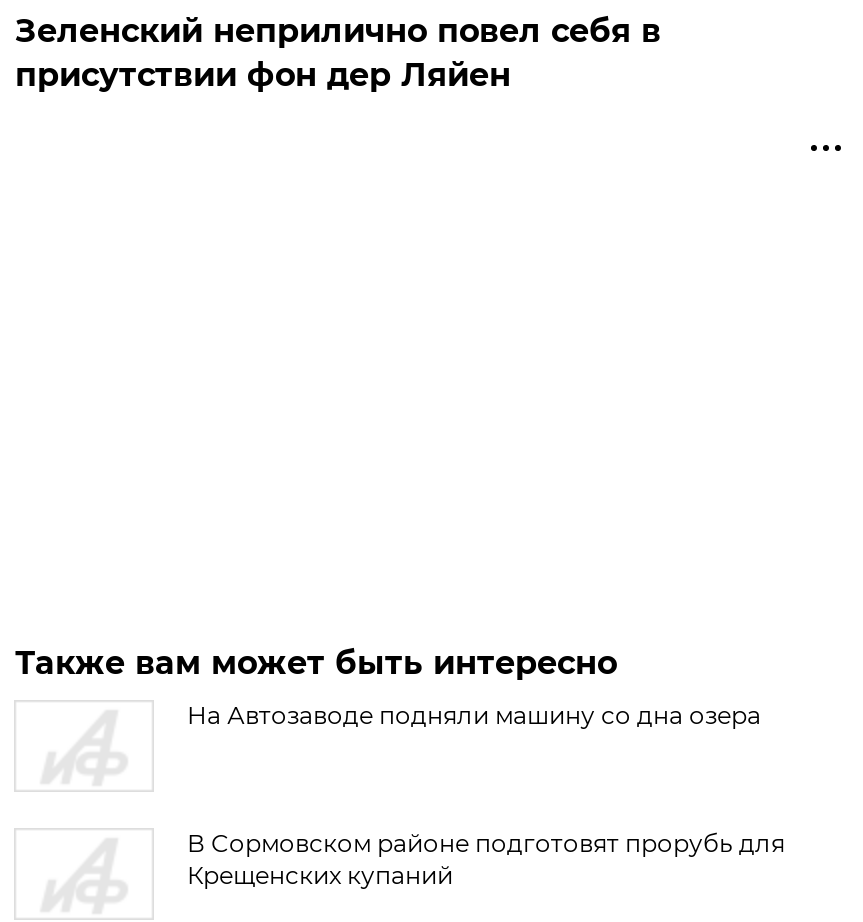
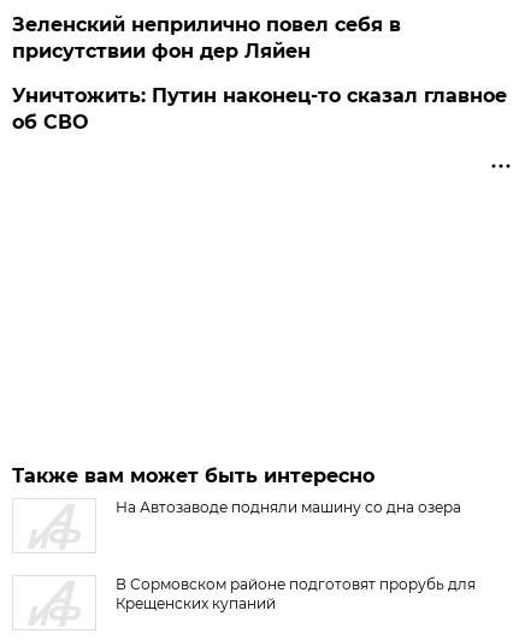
+ Уничтожить: Путин наконец-то сказал главное
+ об СВО
